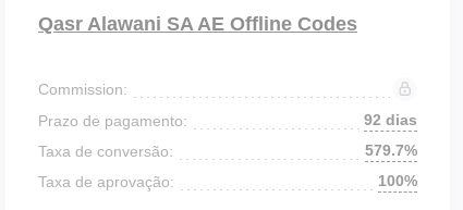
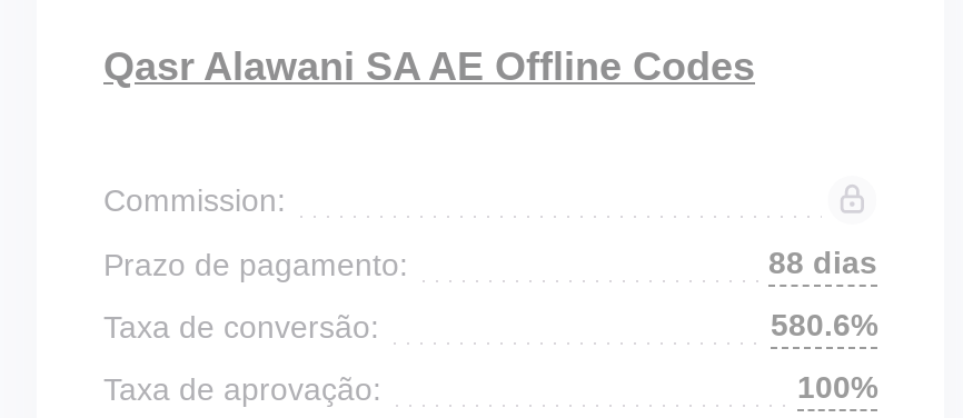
- 92 dias
+ 88 dias

- 579.7%
+ 580.6%
